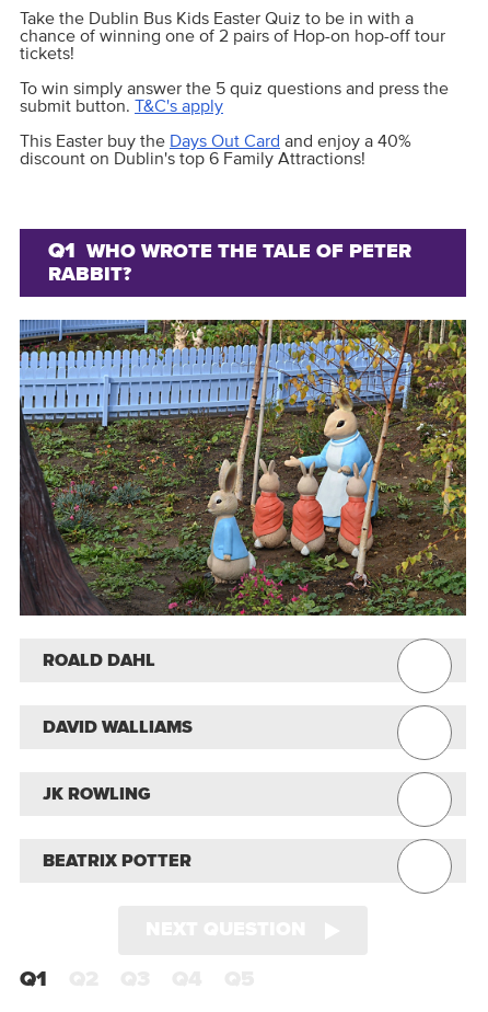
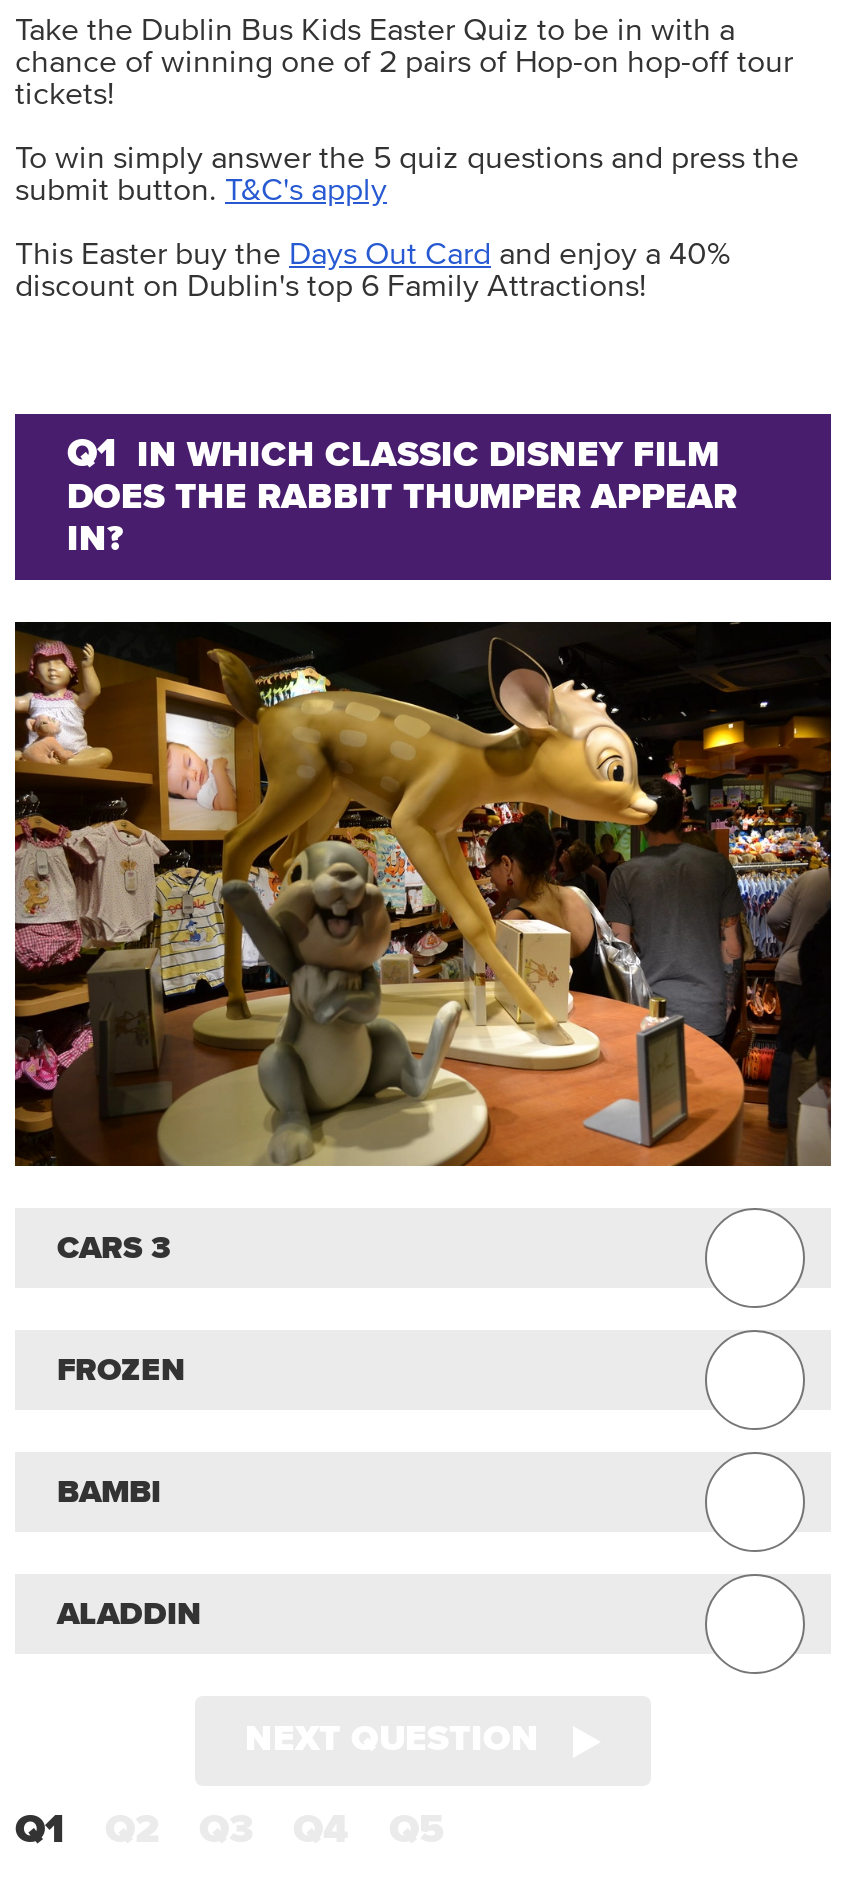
- Q1 WHO WROTE THE TALE OF PETER
- RABBIT?
+ Q1 IN WHICH CLASSIC DISNEY FILM
+ DOES THE RABBIT THUMPER APPEAR
+ IN?

- [image]
- ROALD DAHL
+ [image]
+ CARS 3

- DAVID WALLIAMS
+ FROZEN

- JK ROWLING
+ BAMBI

- BEATRIX POTTER
+ ALADDIN
